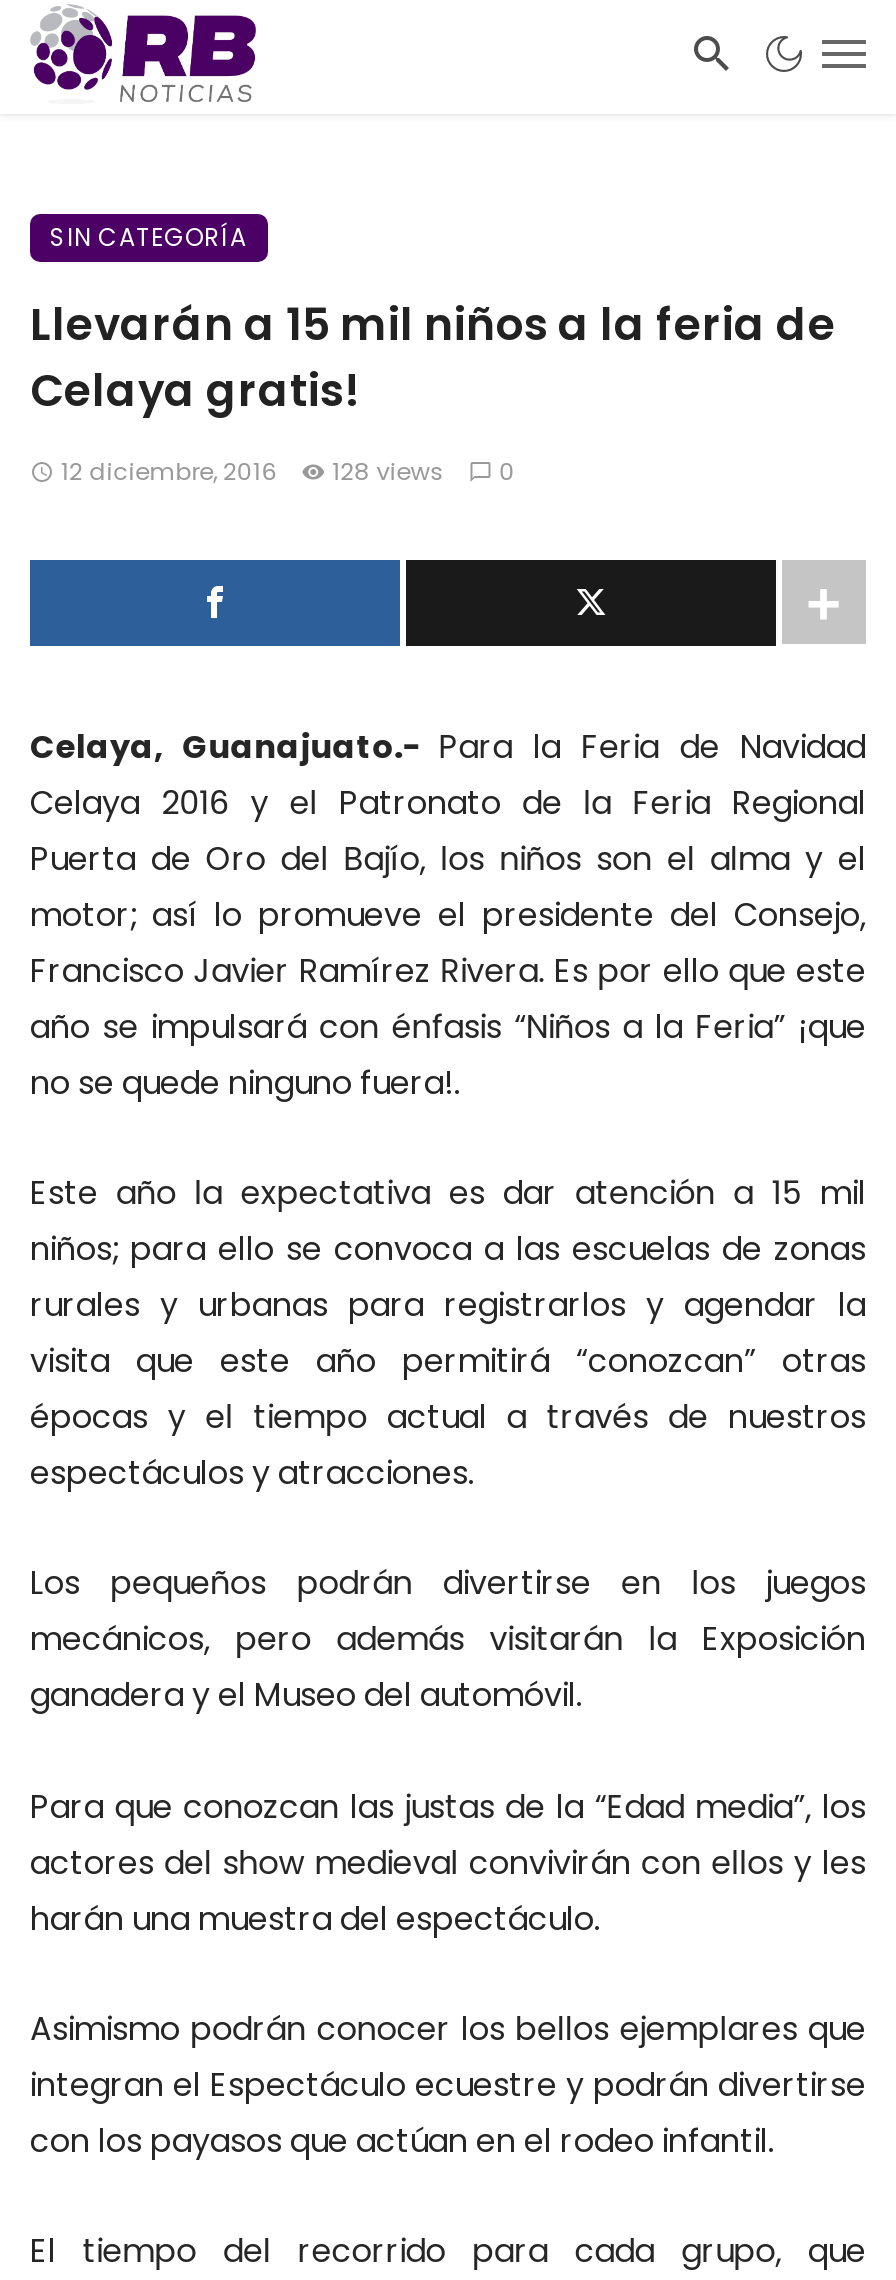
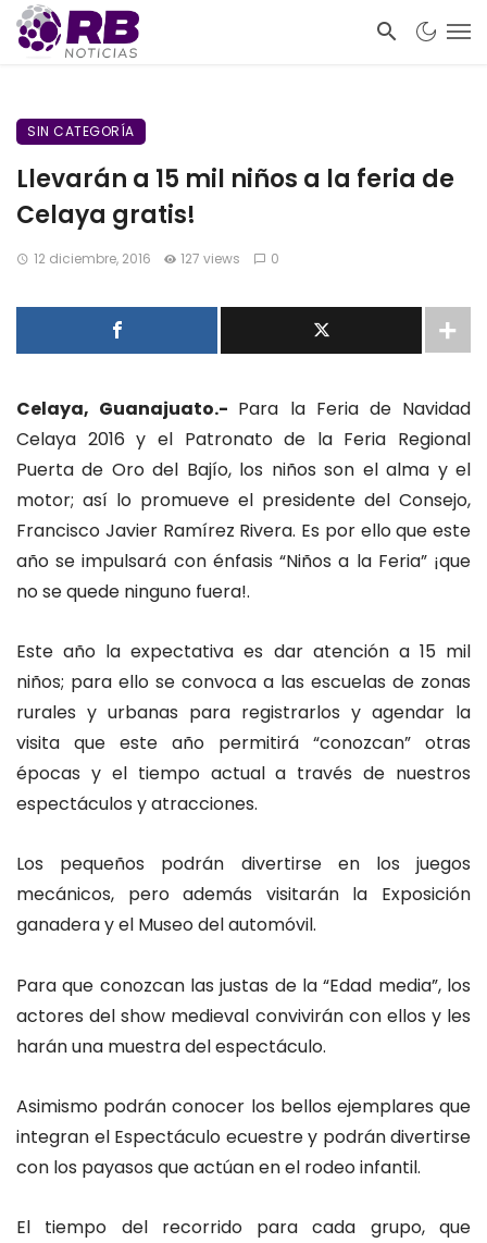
- 12 diciembre, 2016 128 views 0
+ 12 diciembre, 2016 127 views 0
